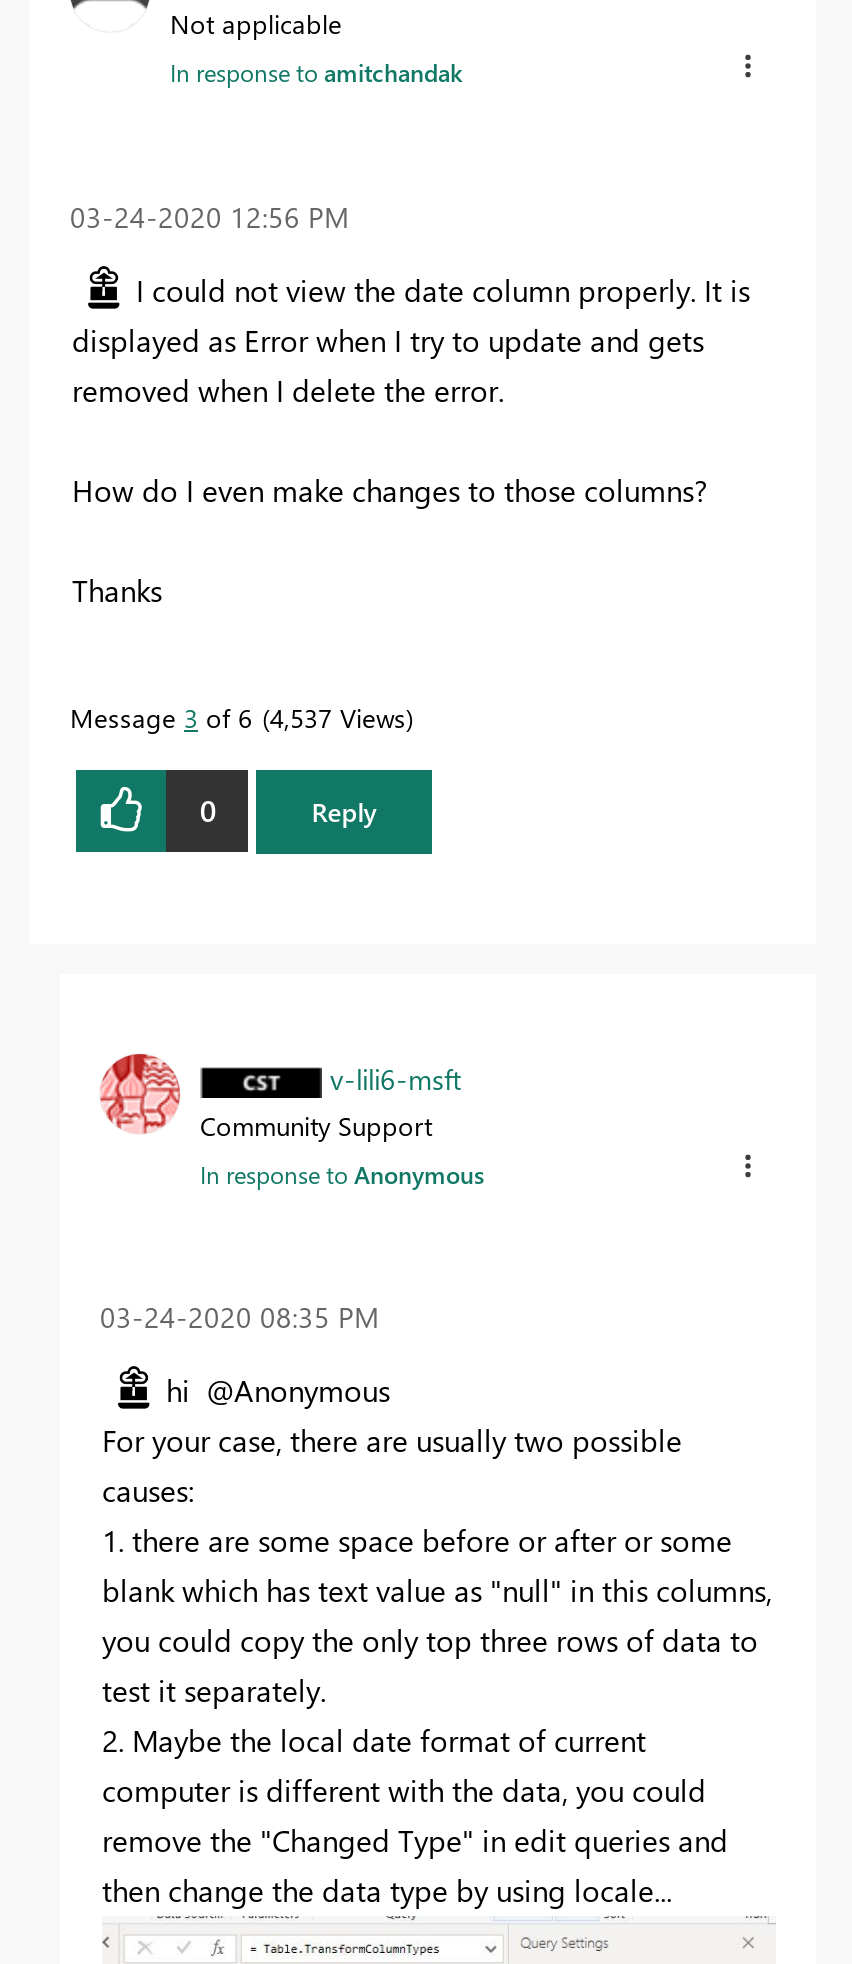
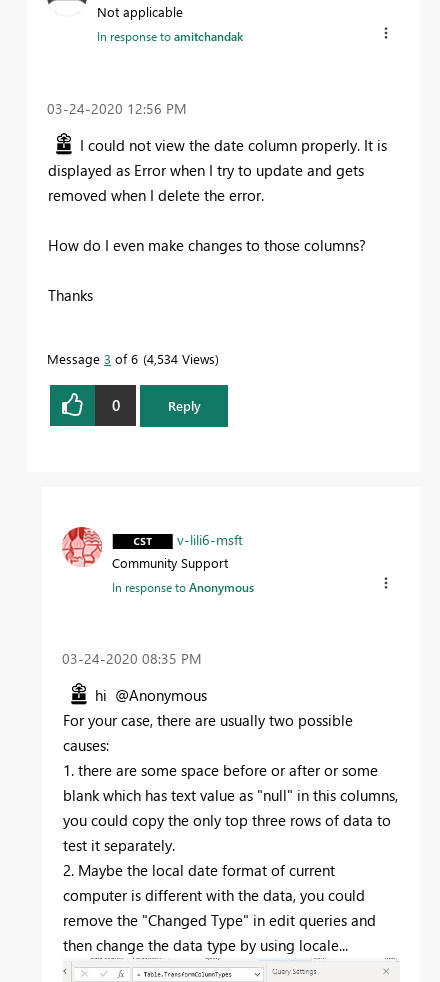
- Message 3 of 6 4,537 Views
+ Message 3 of 6 4,534 Views
